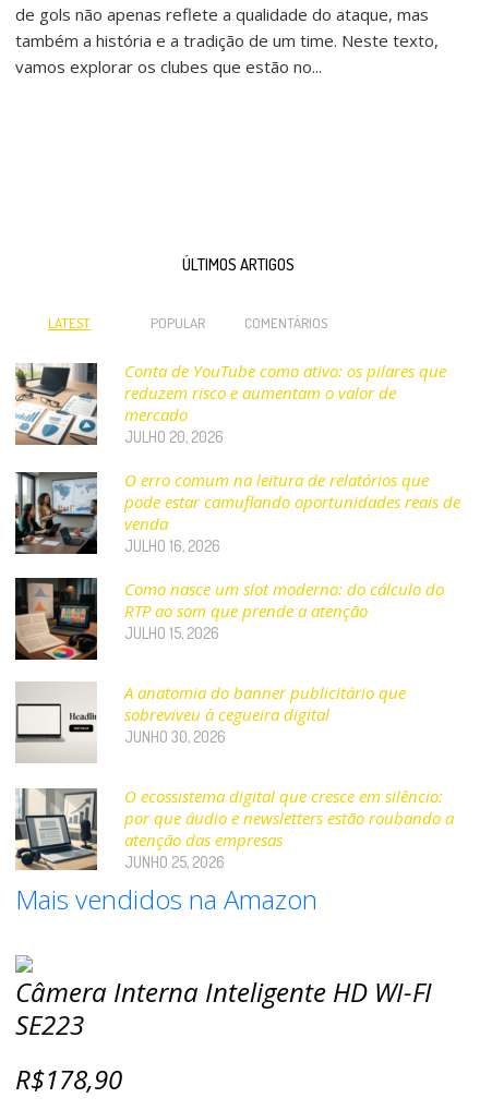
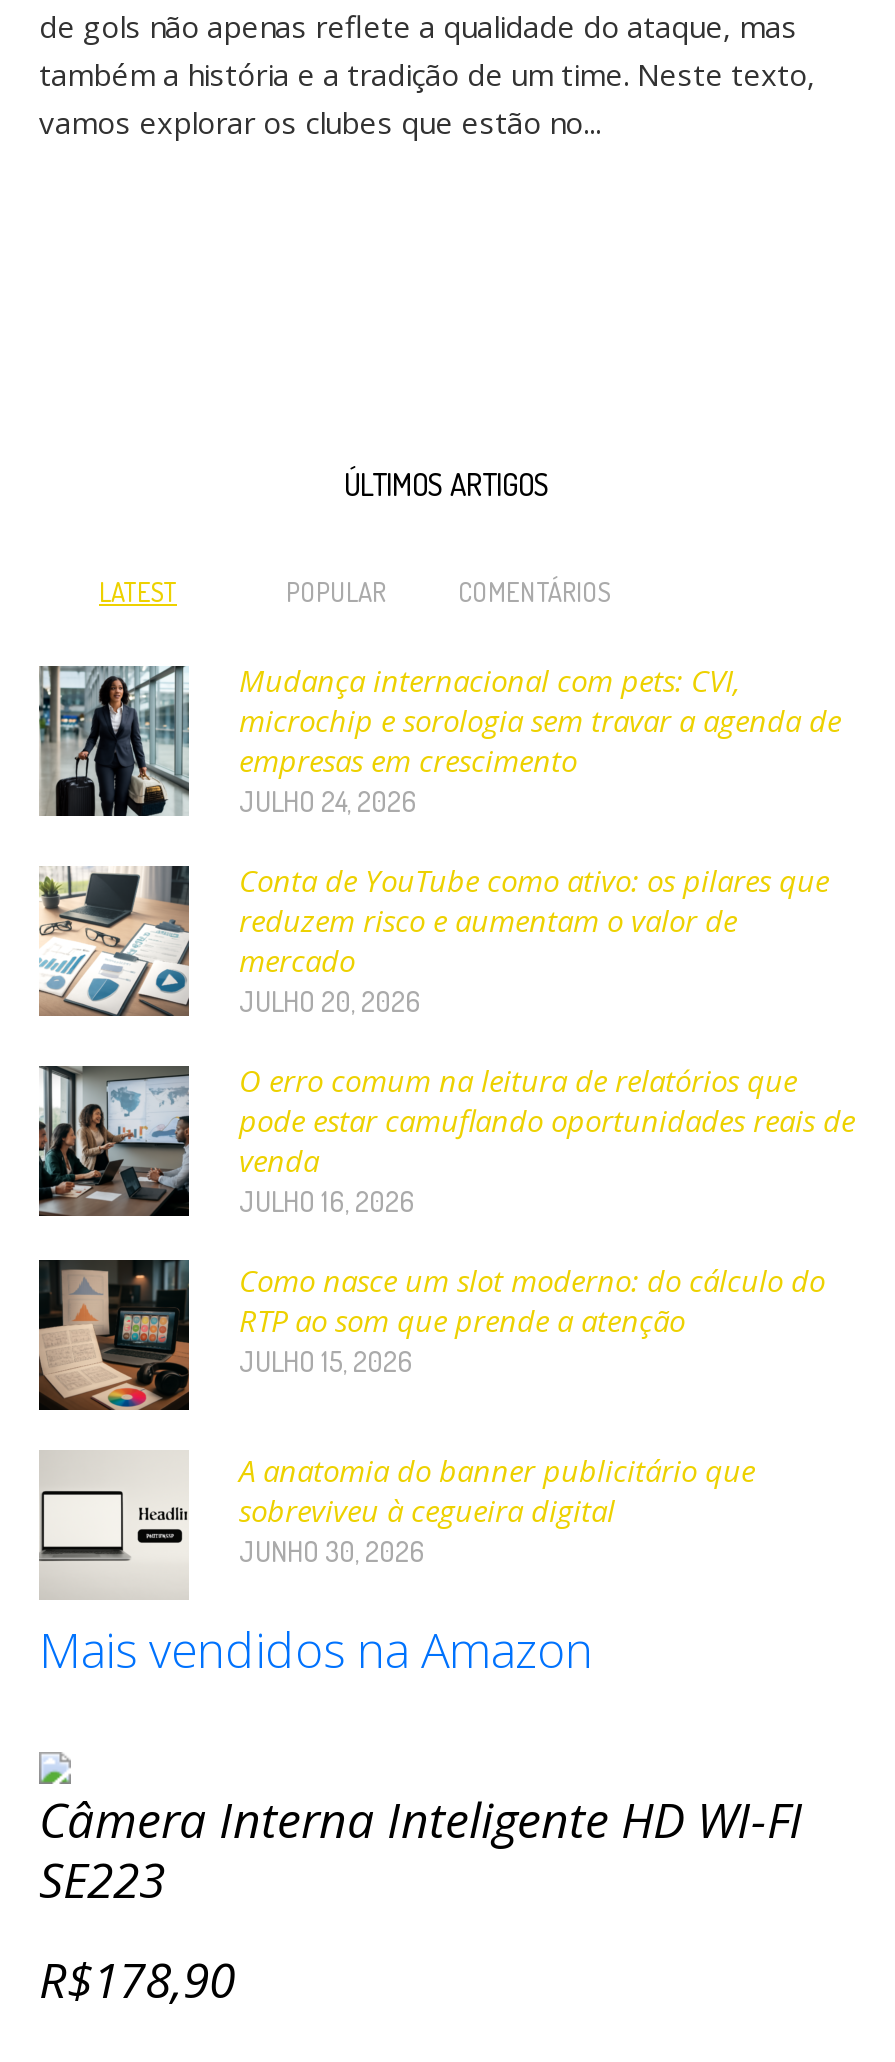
+ [image]
+ Mudança internacional com pets: CVI,
+ microchip e sorologia sem travar a agenda de
+ empresas em crescimento
+ JULHO 24, 2026

moved down: [image] | Conta de YouTube como ativo: os pilares que | reduzem risco e aumentam o valor de | ... | sobreviveu à cegueira digital | JUNHO 30, 2026

- [image]
- O ecossistema digital que cresce em silêncio:
- por que áudio e newsletters estão roubando a
- atenção das empresas
- JUNHO 25, 2026
